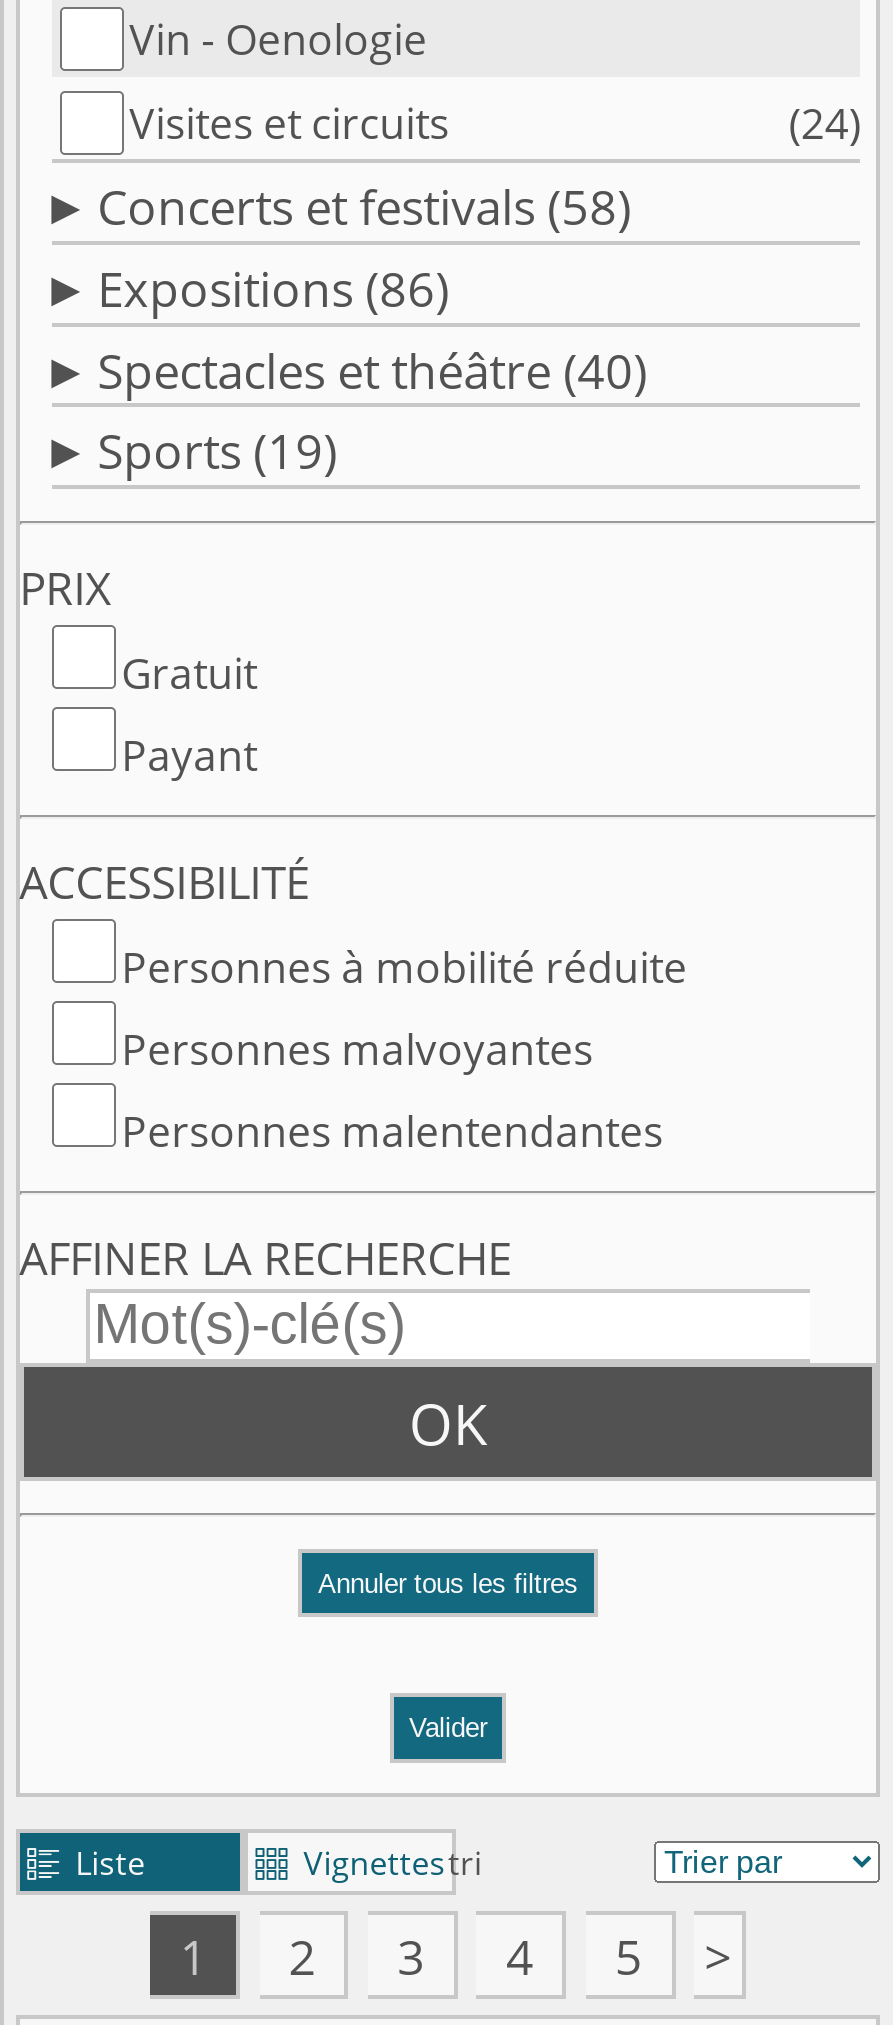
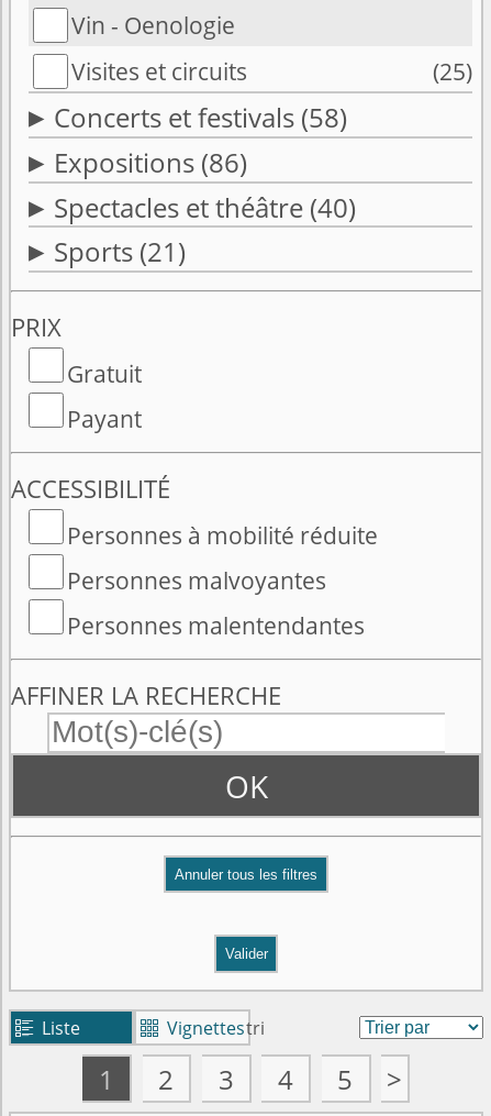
- (24)
+ (25)

- Sports (19)
+ Sports (21)
